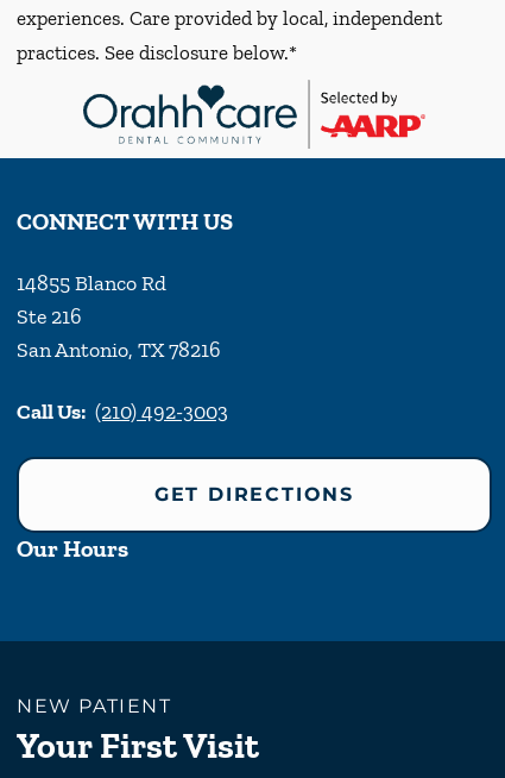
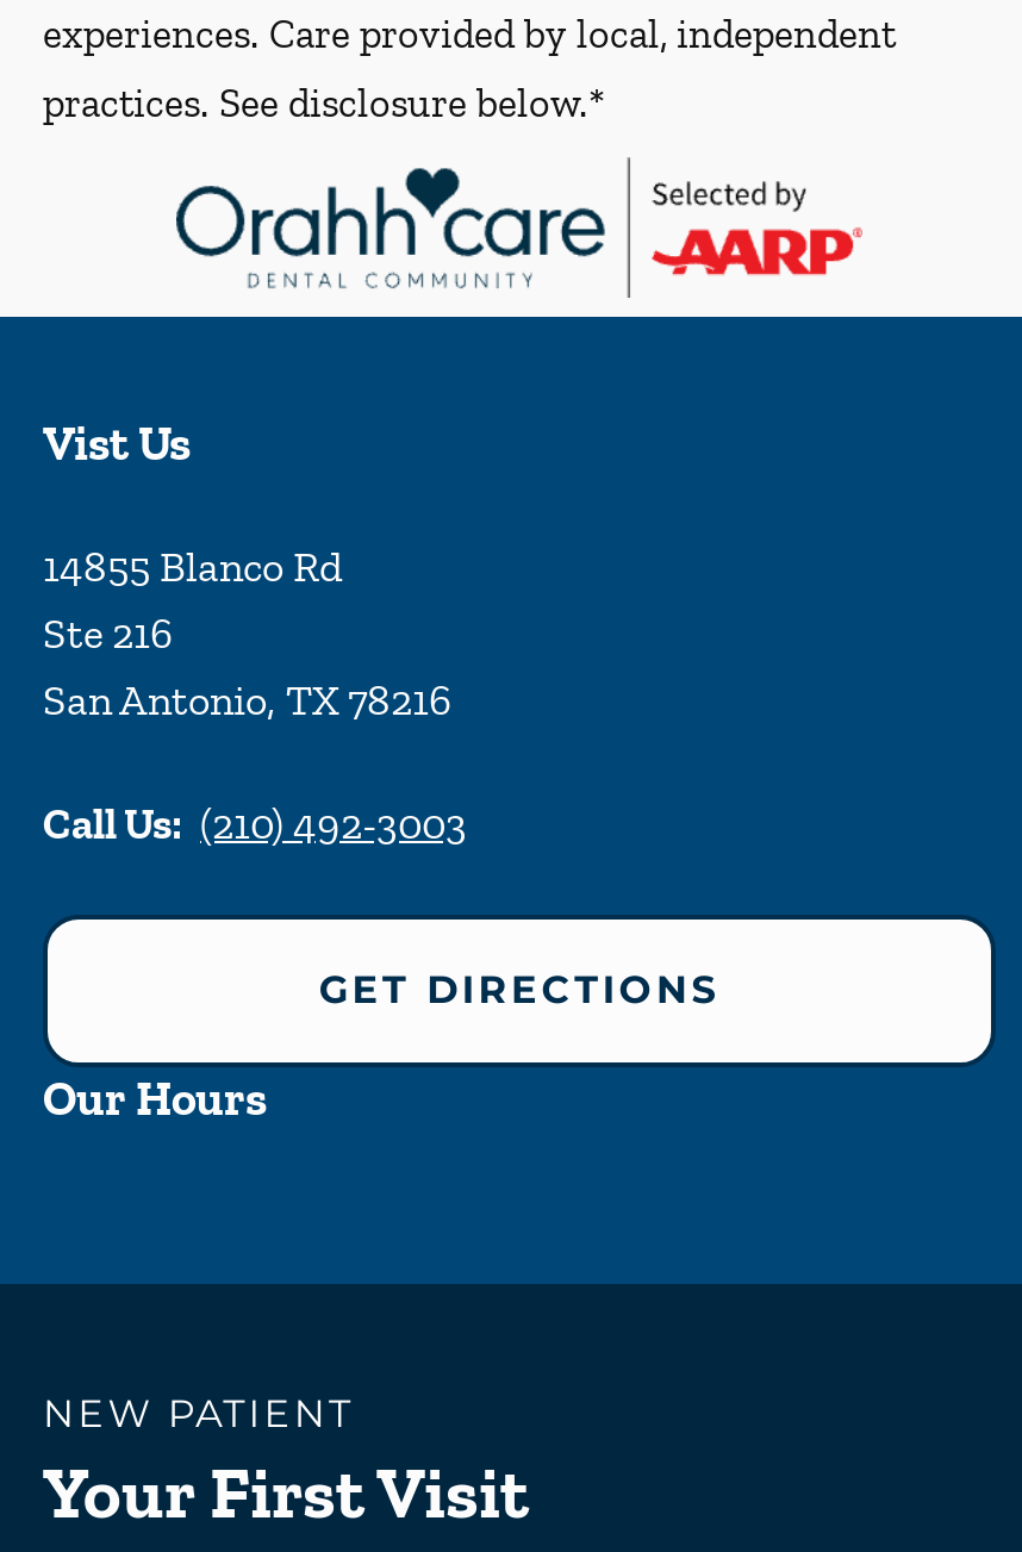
- CONNECT WITH US
+ Vist Us
